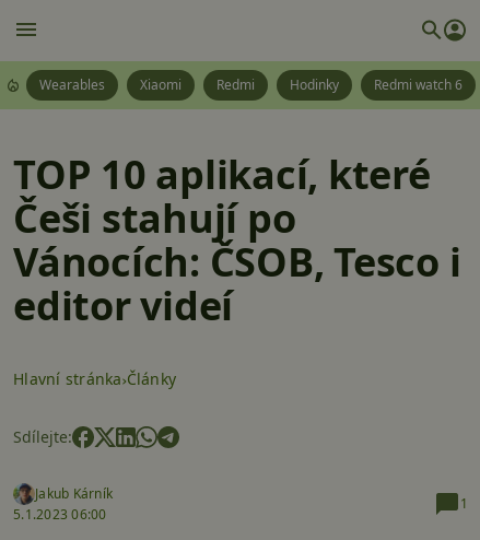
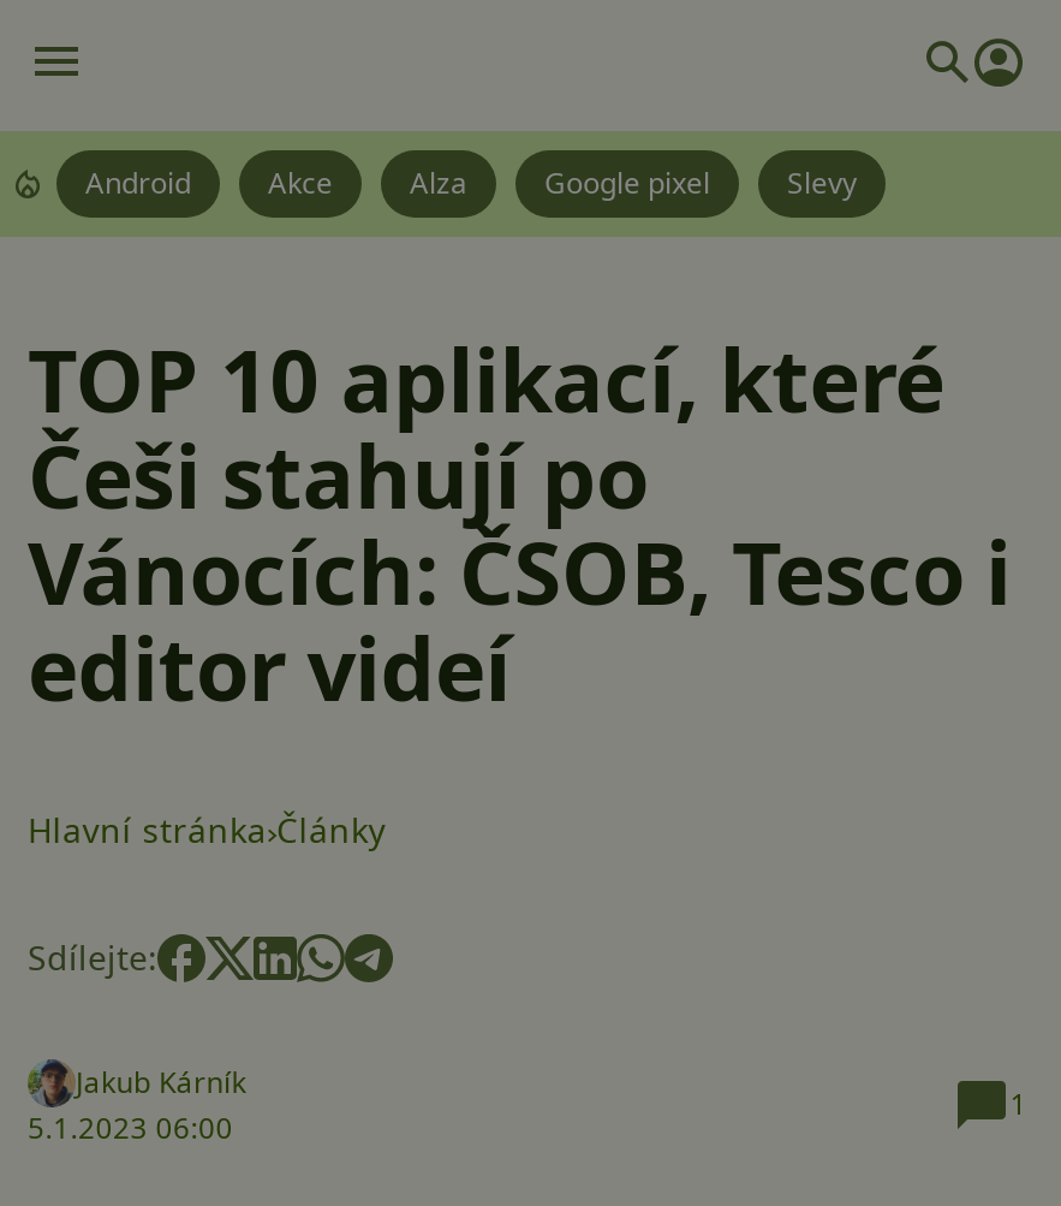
- Wearables
- Xiaomi
- Redmi
- Hodinky
- Redmi watch 6
+ Android
+ Akce
+ Alza
+ Google pixel
+ Slevy
